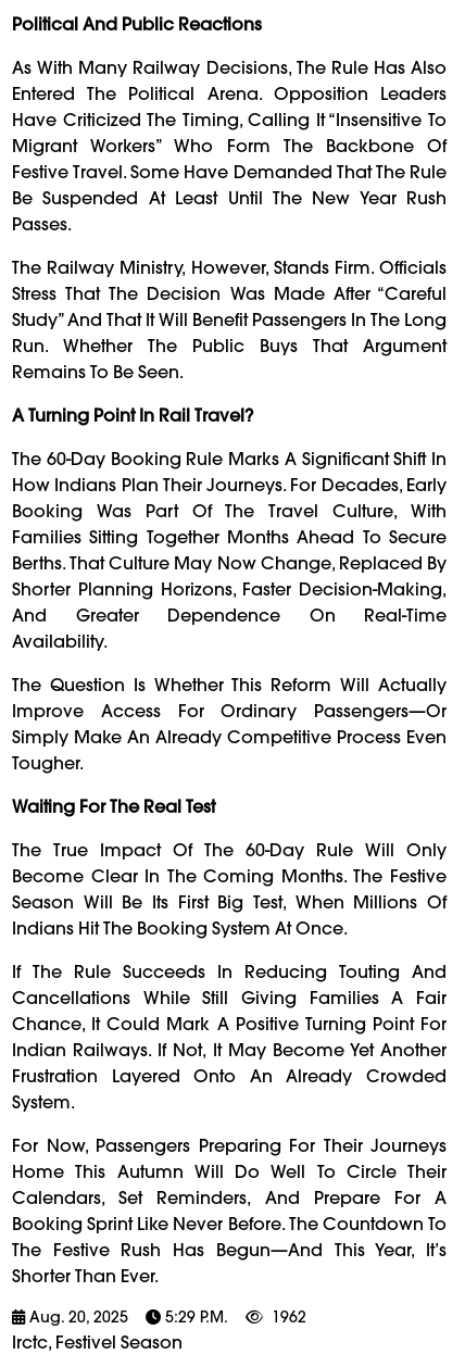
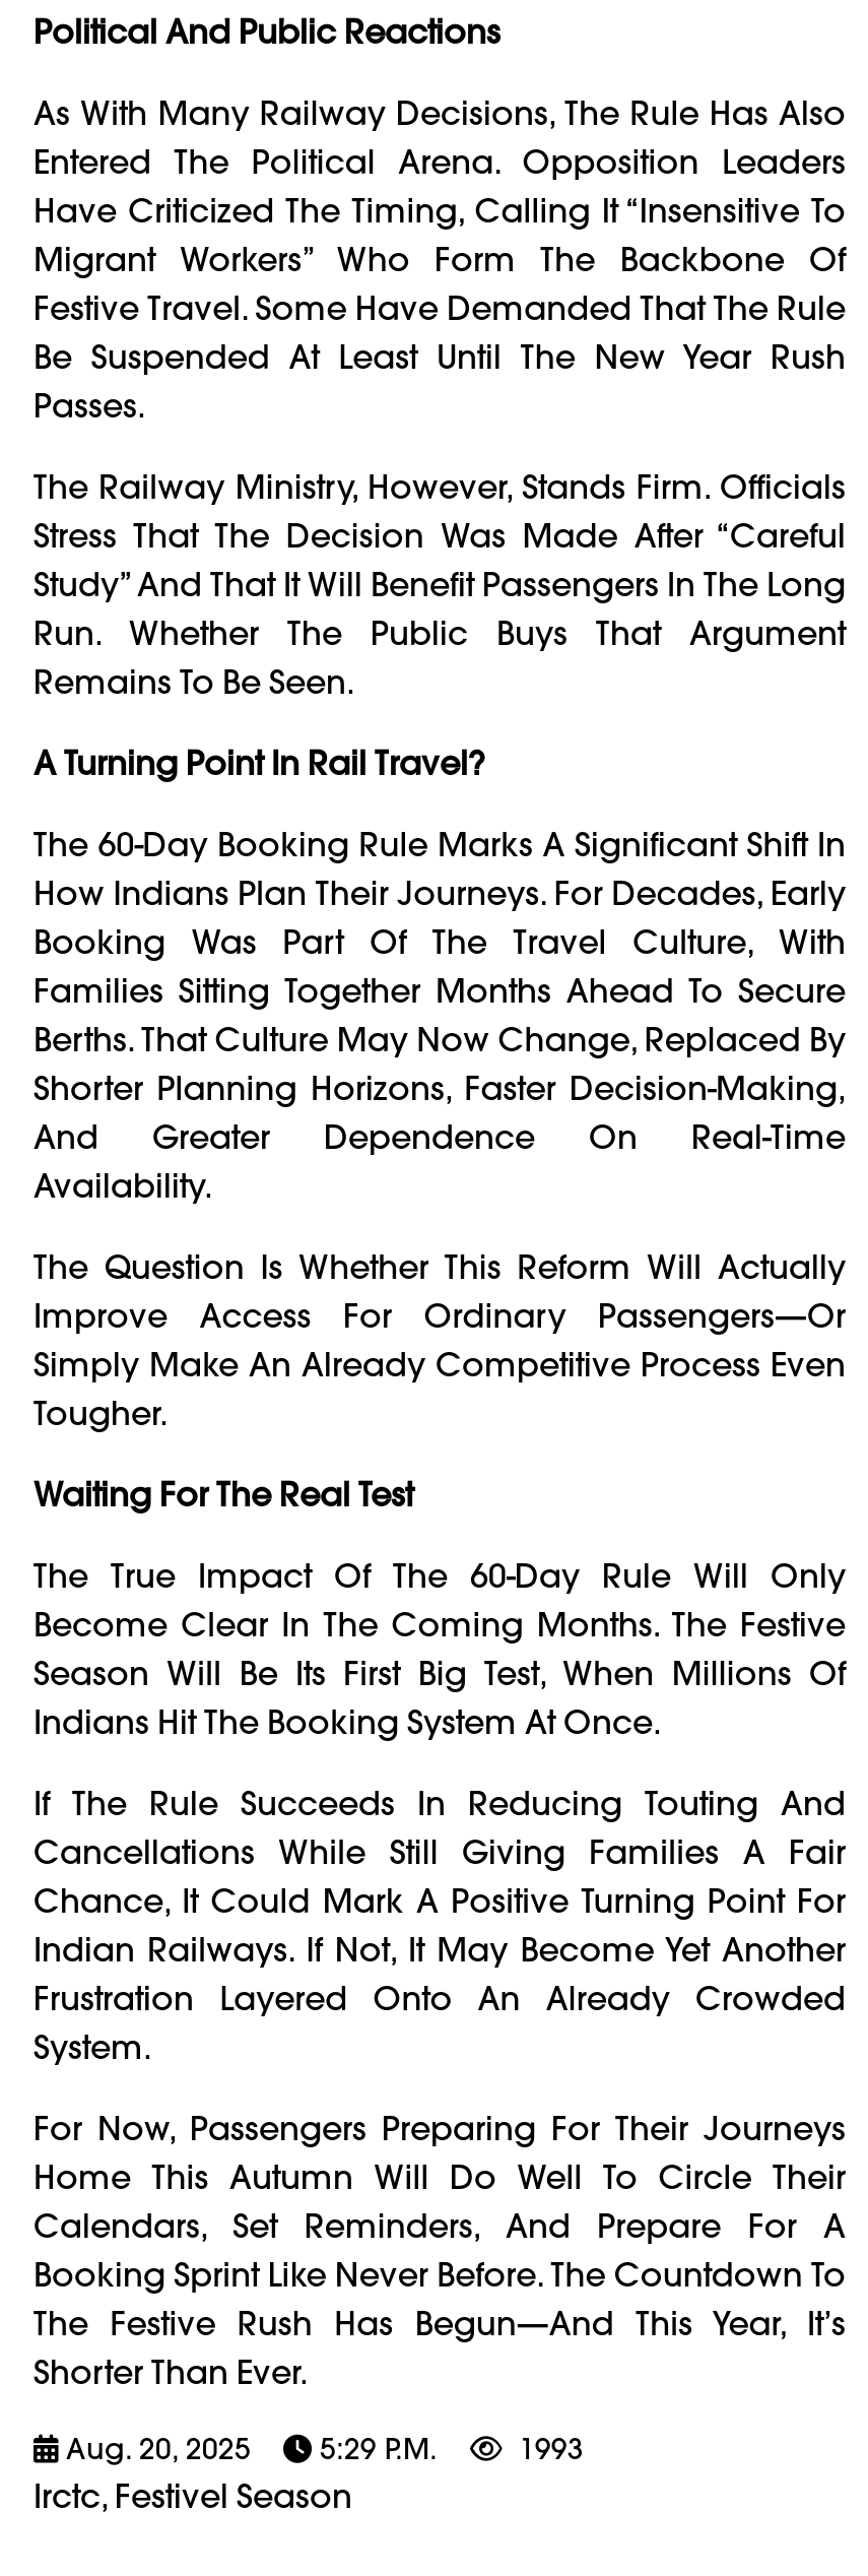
- 1962
+ 1993
